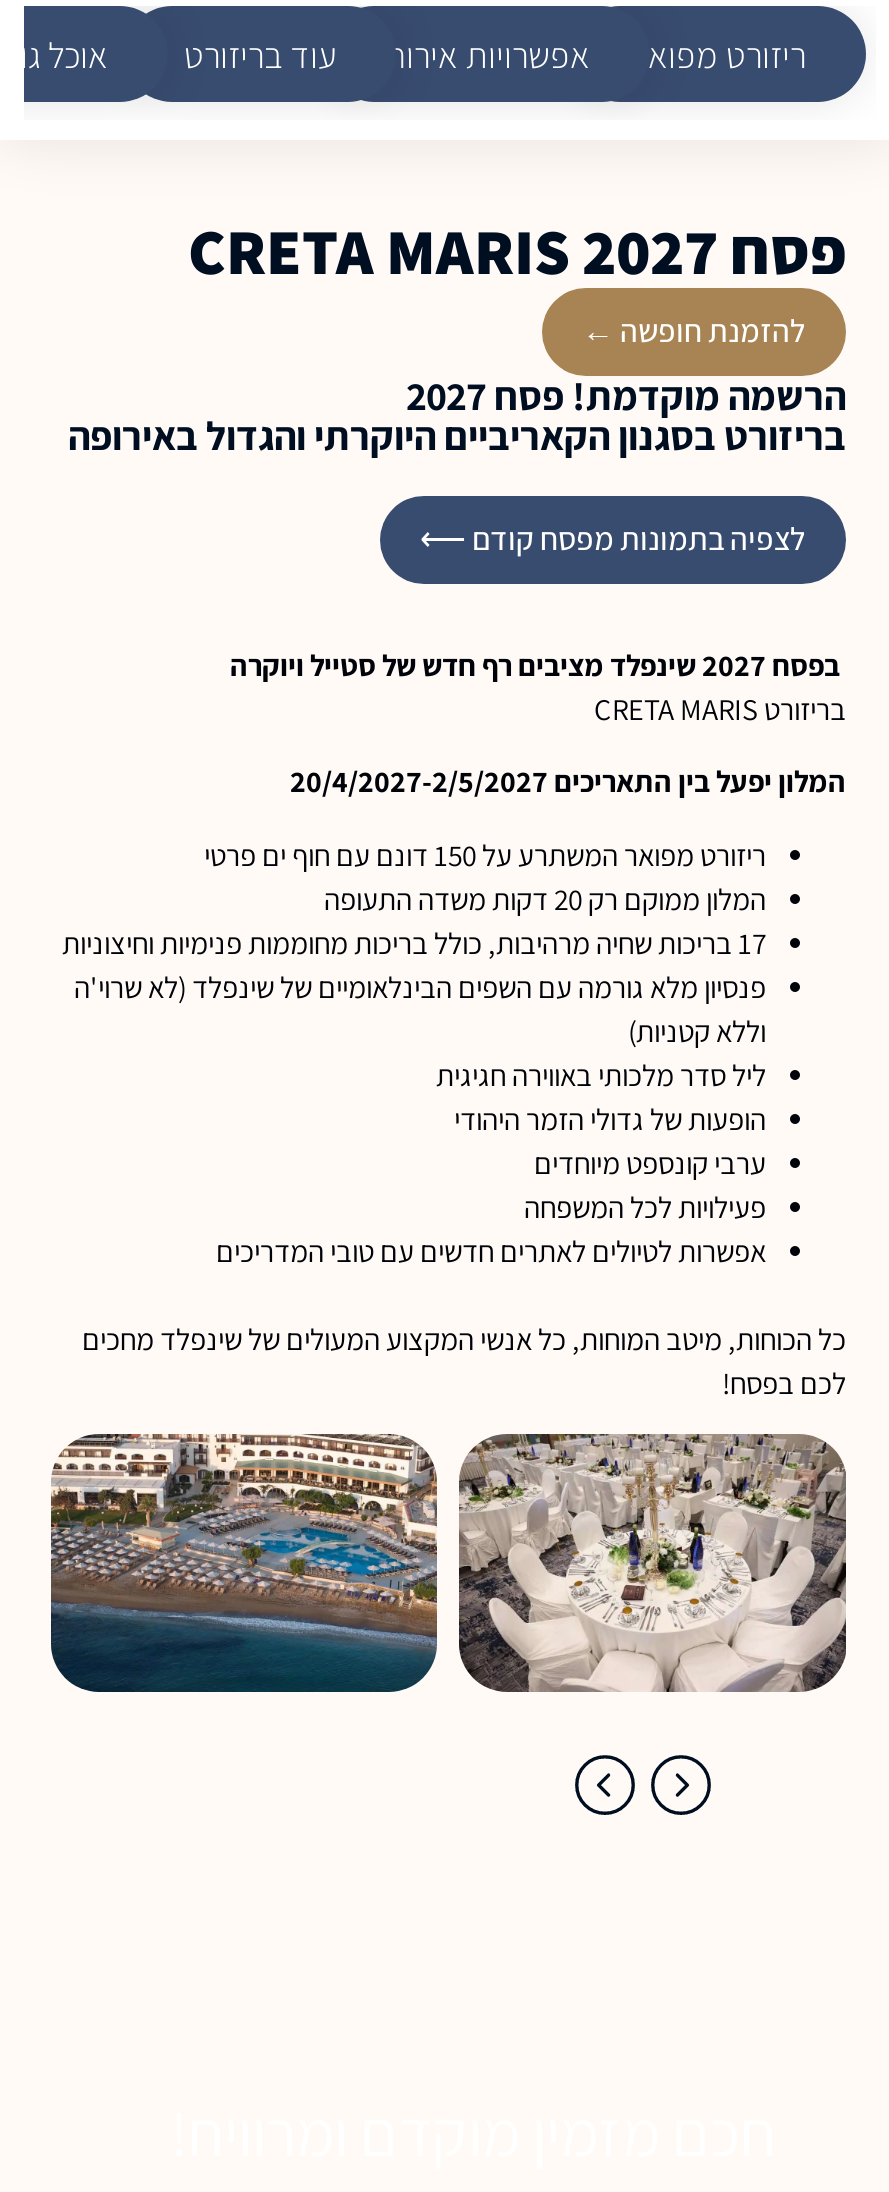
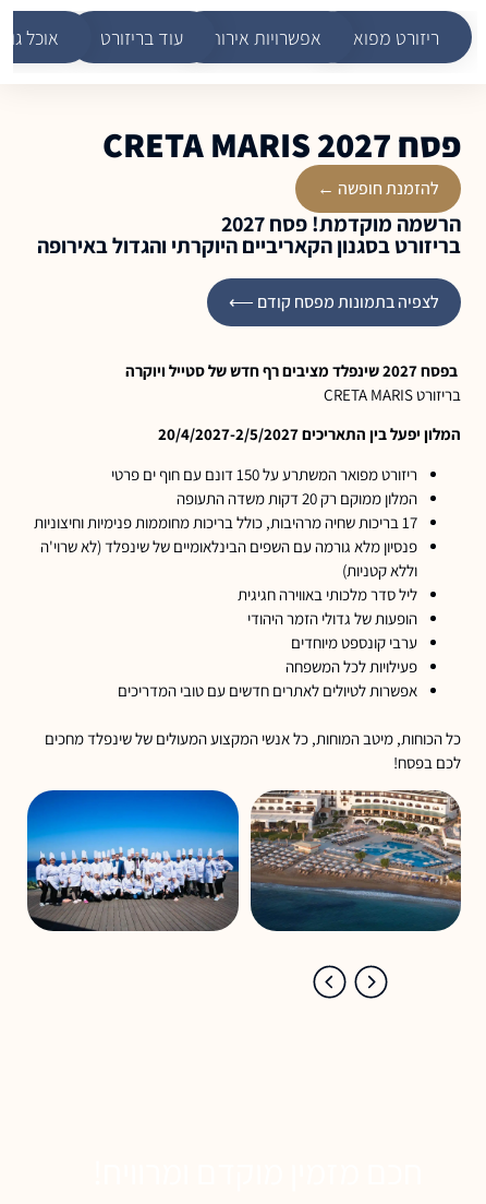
- [image]
+ [image]

- [image]
+ [image]
